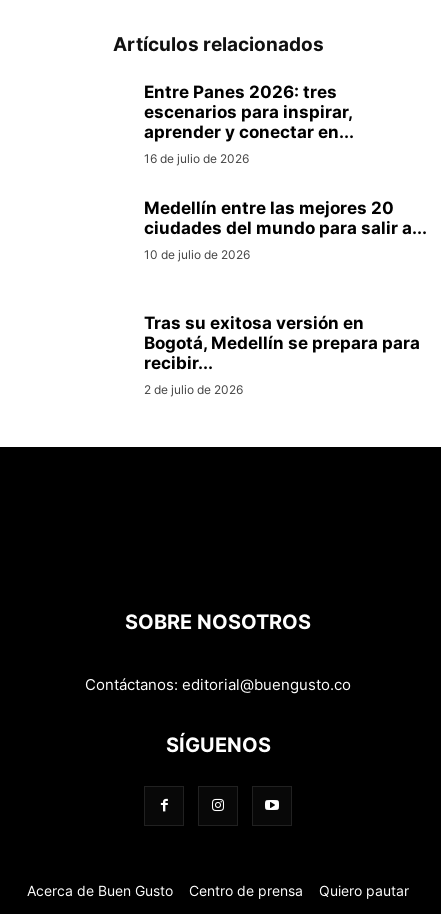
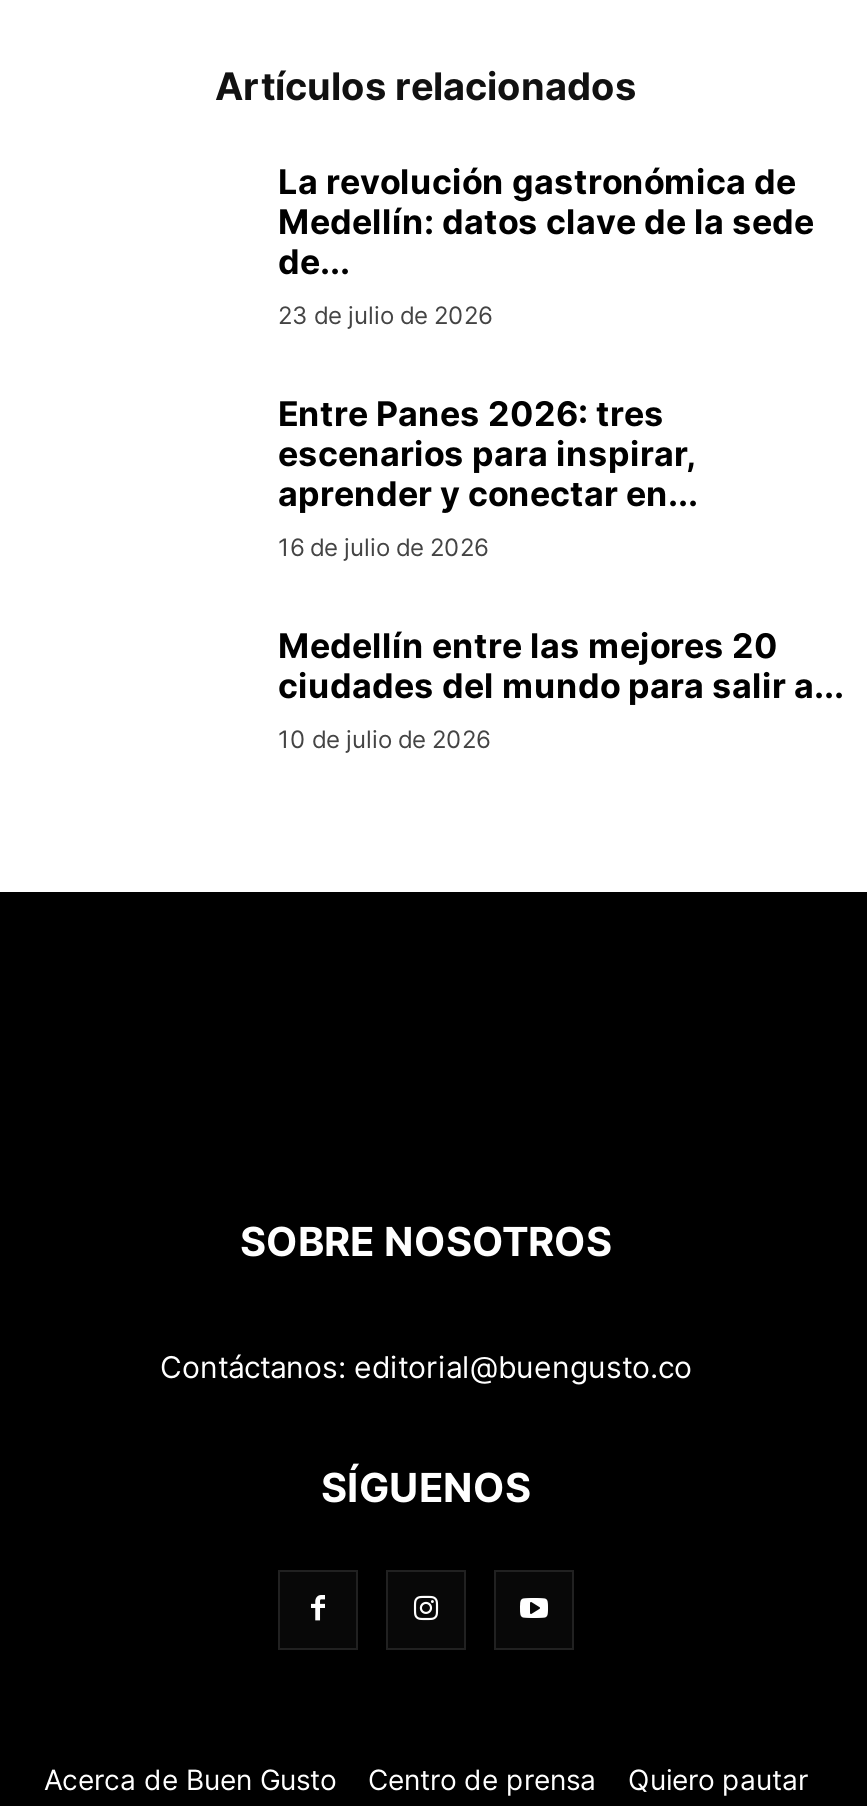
+ La revolución gastronómica de
+ Medellín: datos clave de la sede
+ de...
+ 23 de julio de 2026

moved down: Entre Panes 2026: tres | escenarios para inspirar, | aprender y conectar en... | 16 de julio de 2026 | Medellín entre las mejores 20 | ciudades del mundo para salir a... | 10 de julio de 2026

- Tras su exitosa versión en
- Bogotá, Medellín se prepara para
- recibir...
- 2 de julio de 2026
